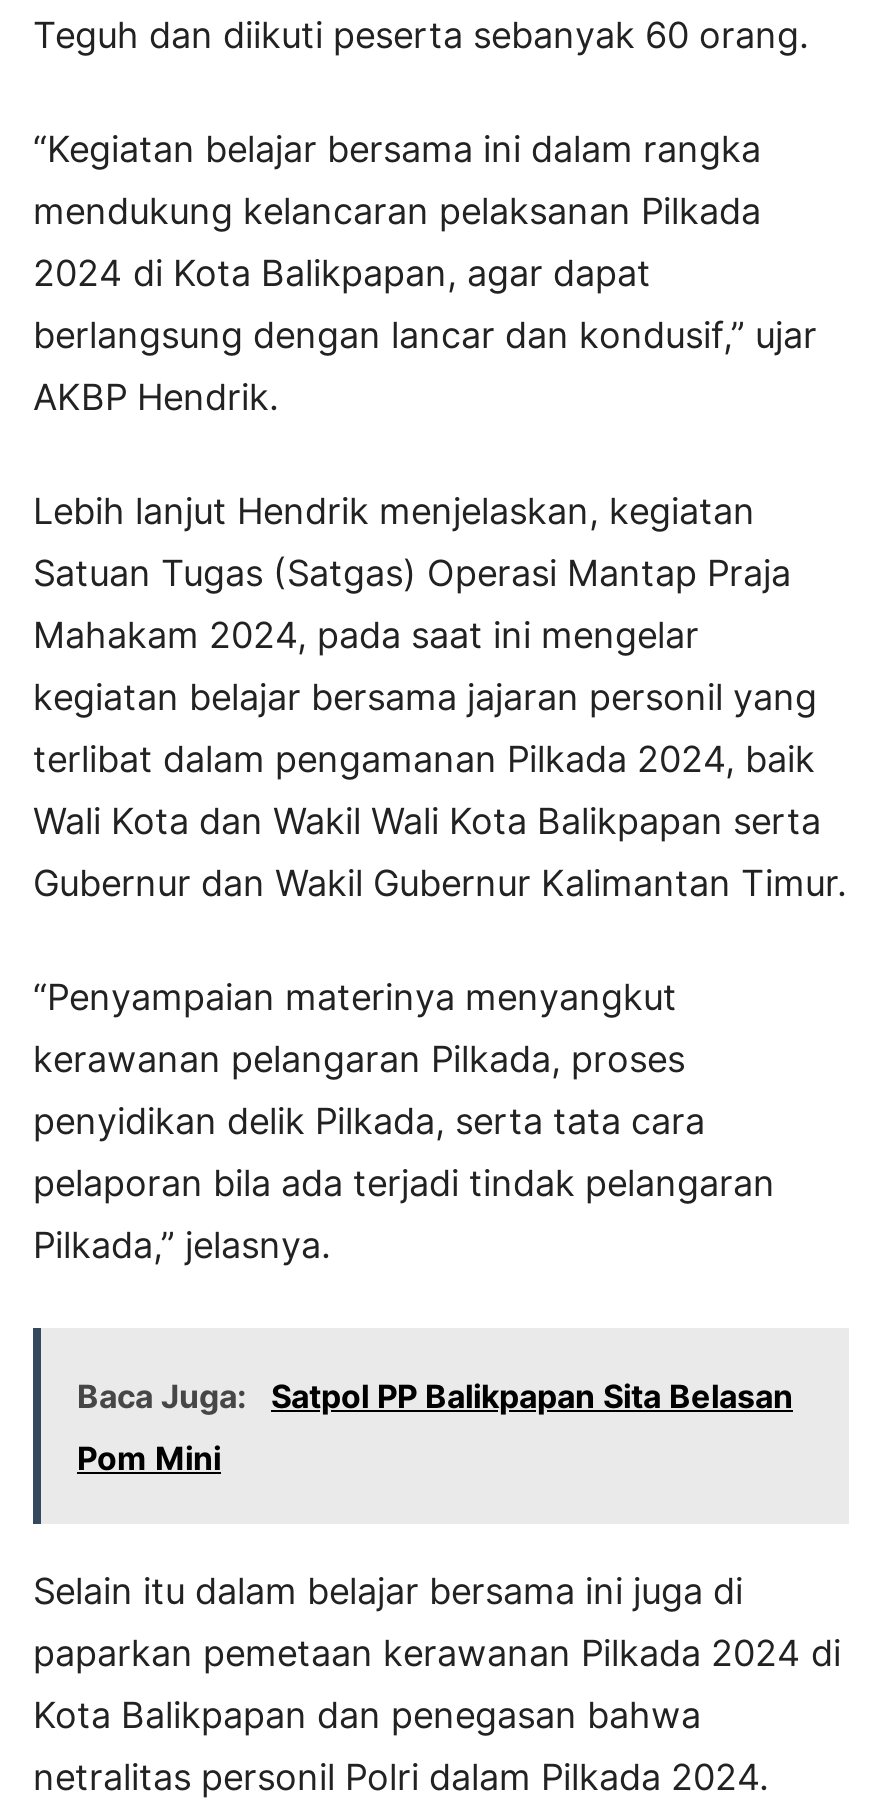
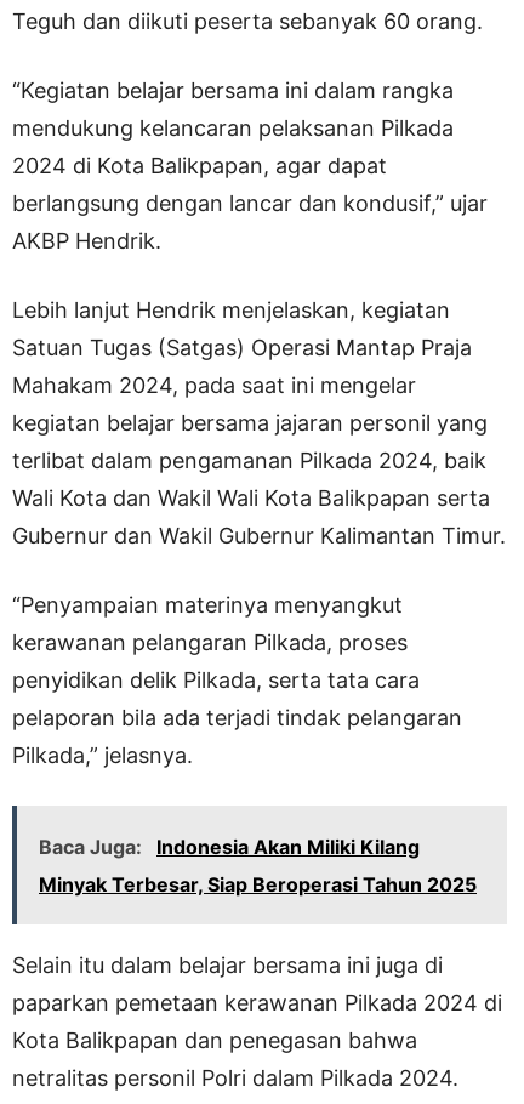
- Baca Juga: Satpol PP Balikpapan Sita Belasan
+ Baca Juga: Indonesia Akan Miliki Kilang

- Pom Mini
+ Minyak Terbesar, Siap Beroperasi Tahun 2025
